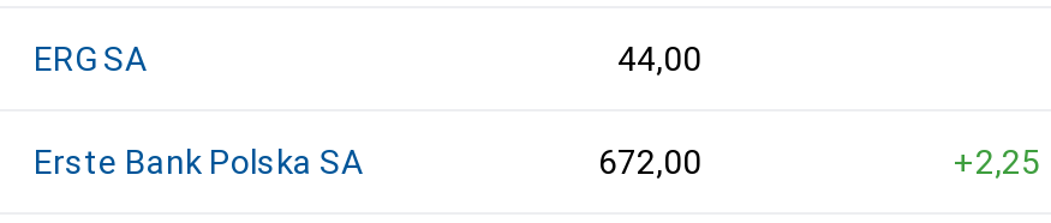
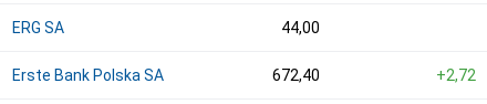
- 672,00
+ 672,40

- +2,25
+ +2,72
